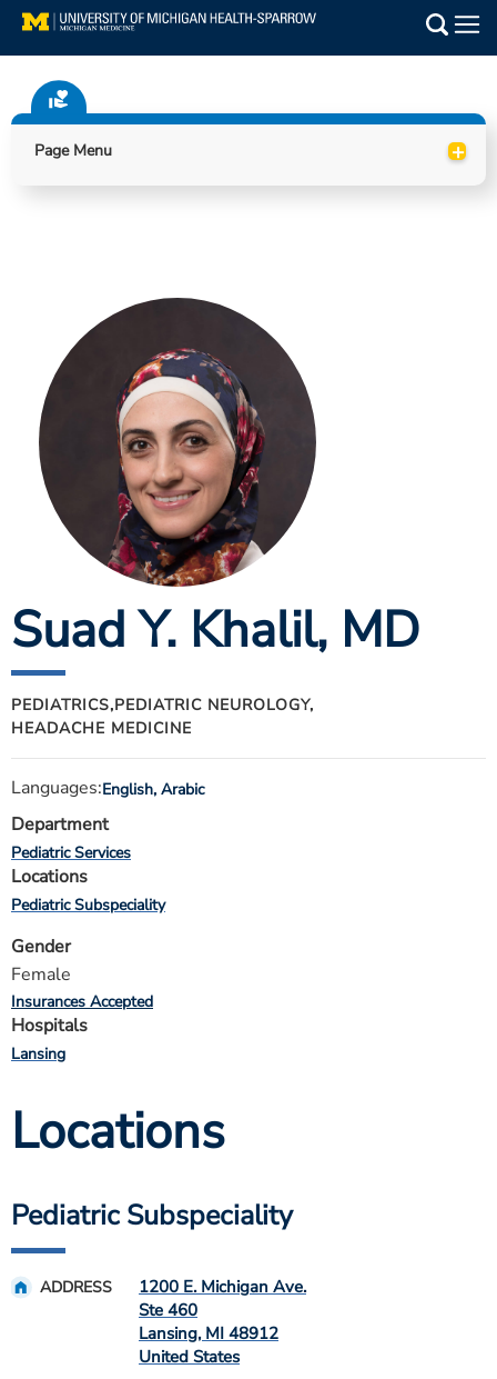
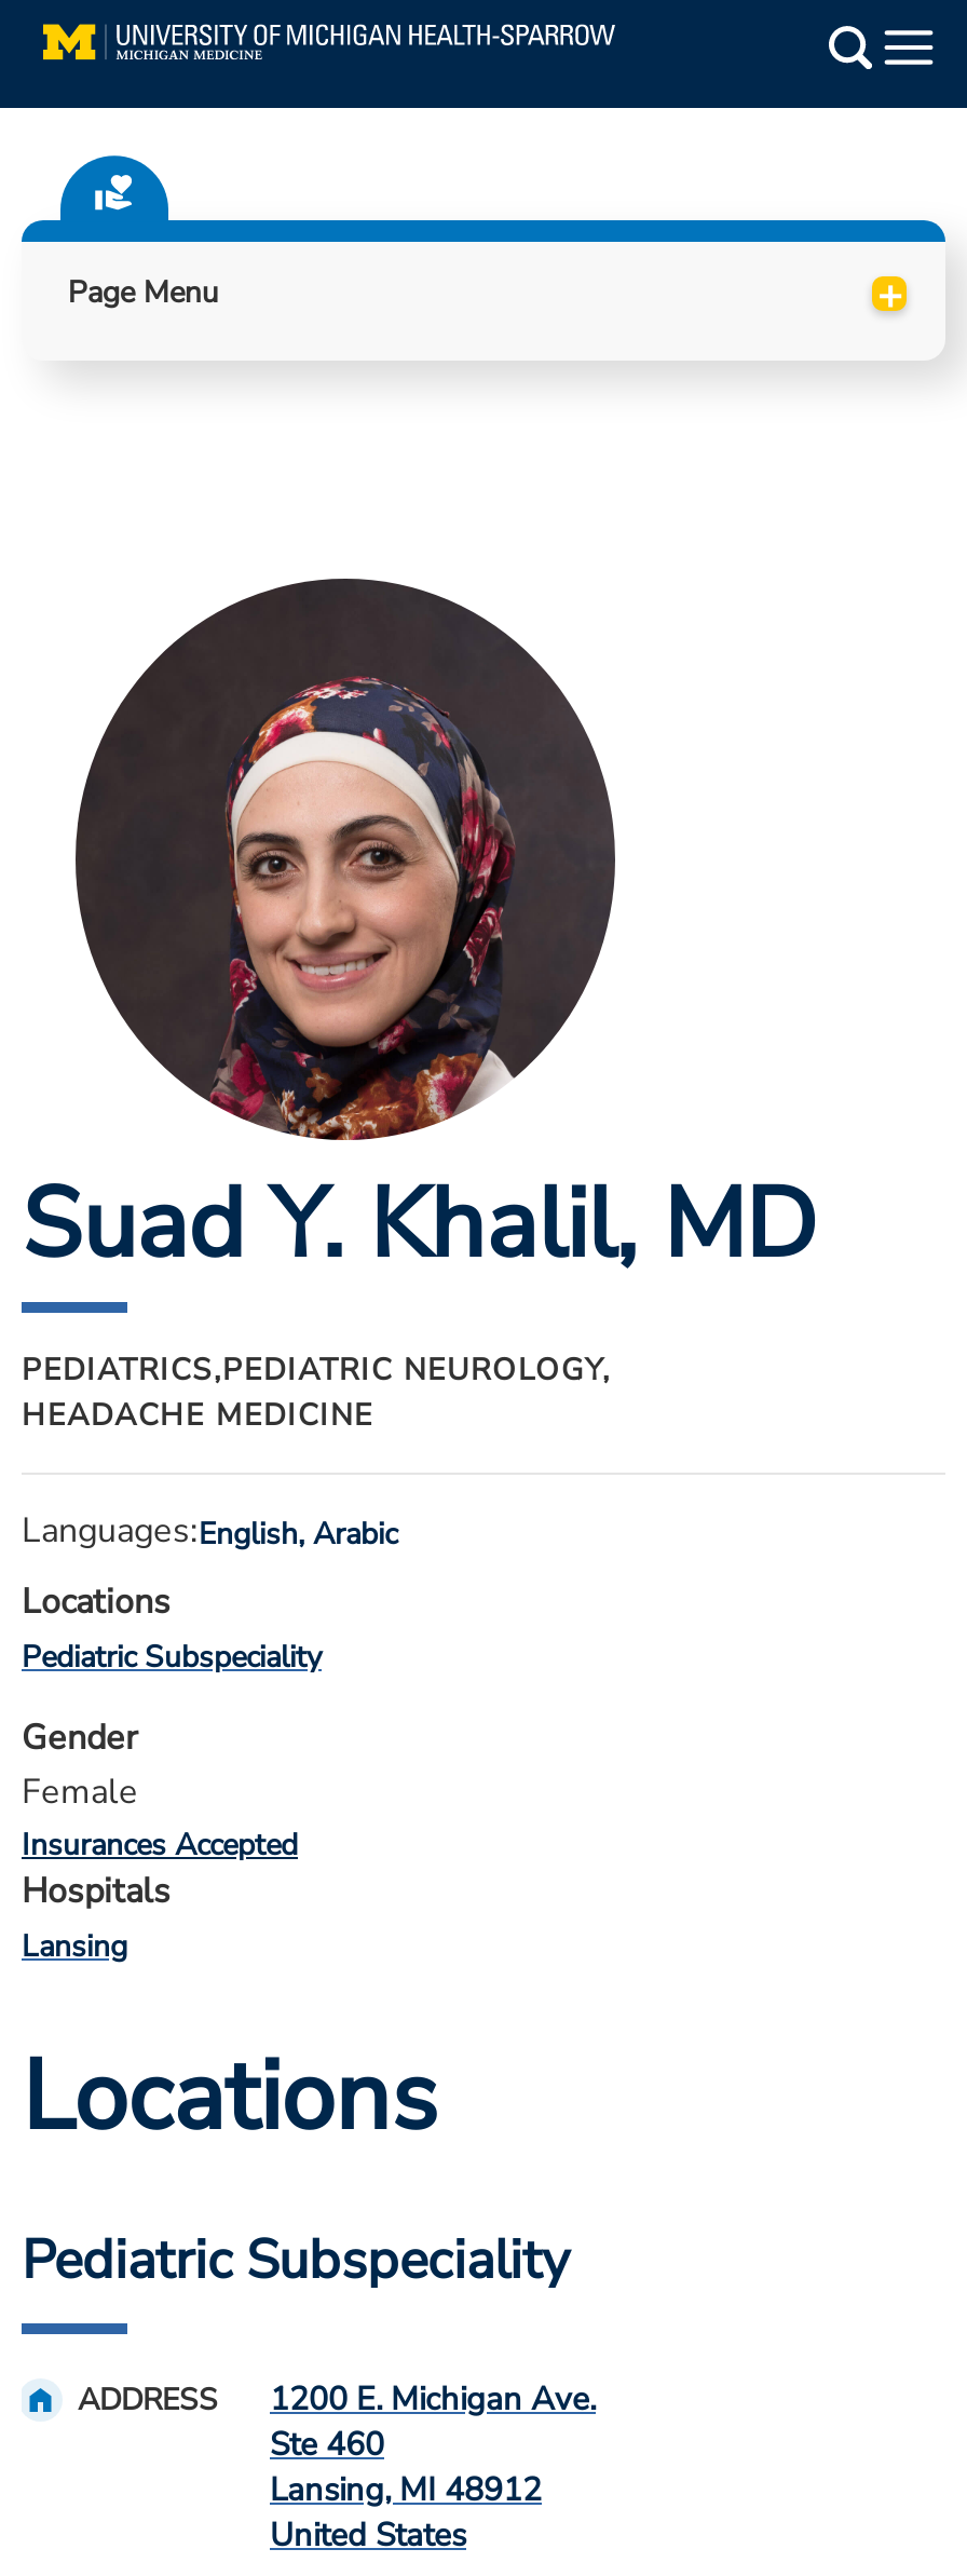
- Department
- Pediatric Services
